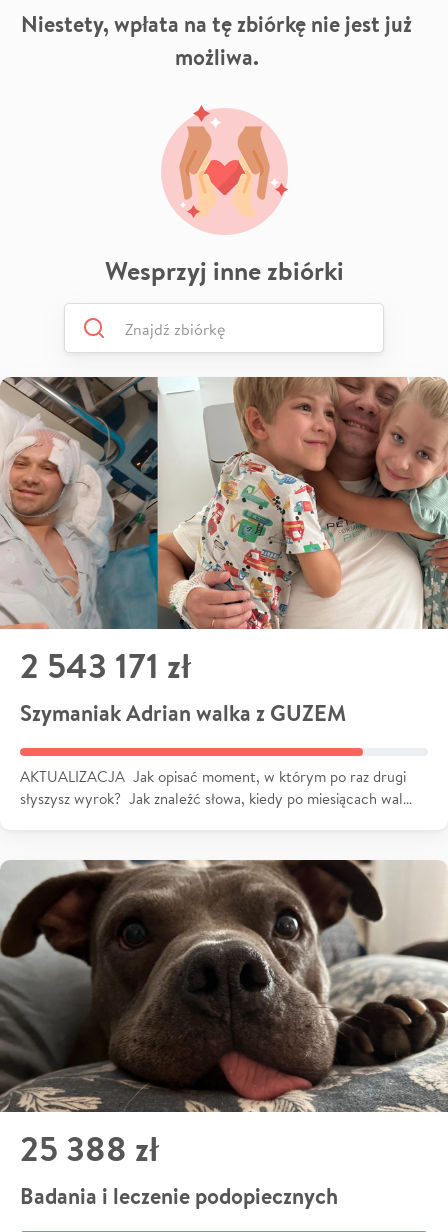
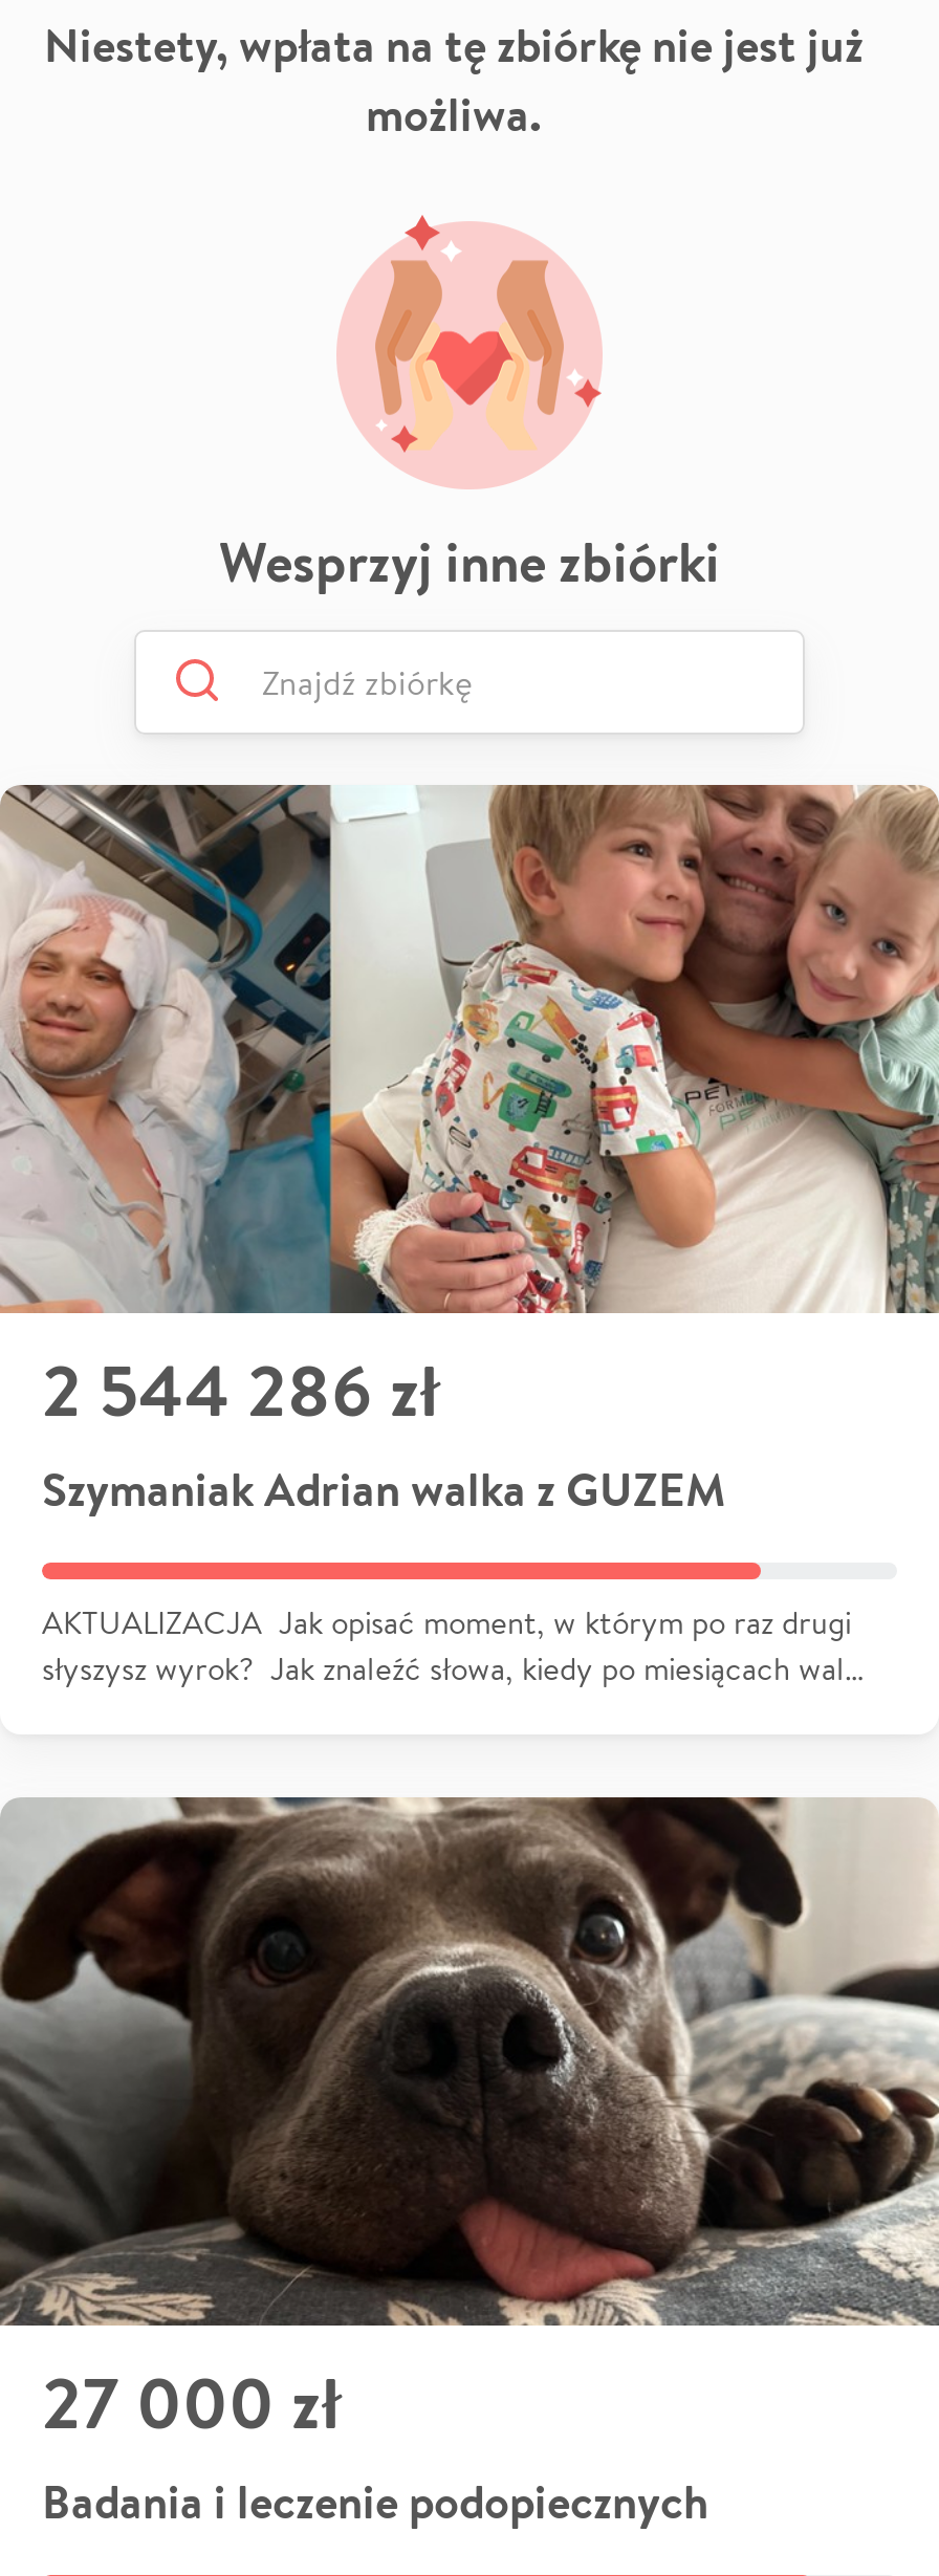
- 2 543 171 zł
+ 2 544 286 zł

- 25 388 zł
+ 27 000 zł
